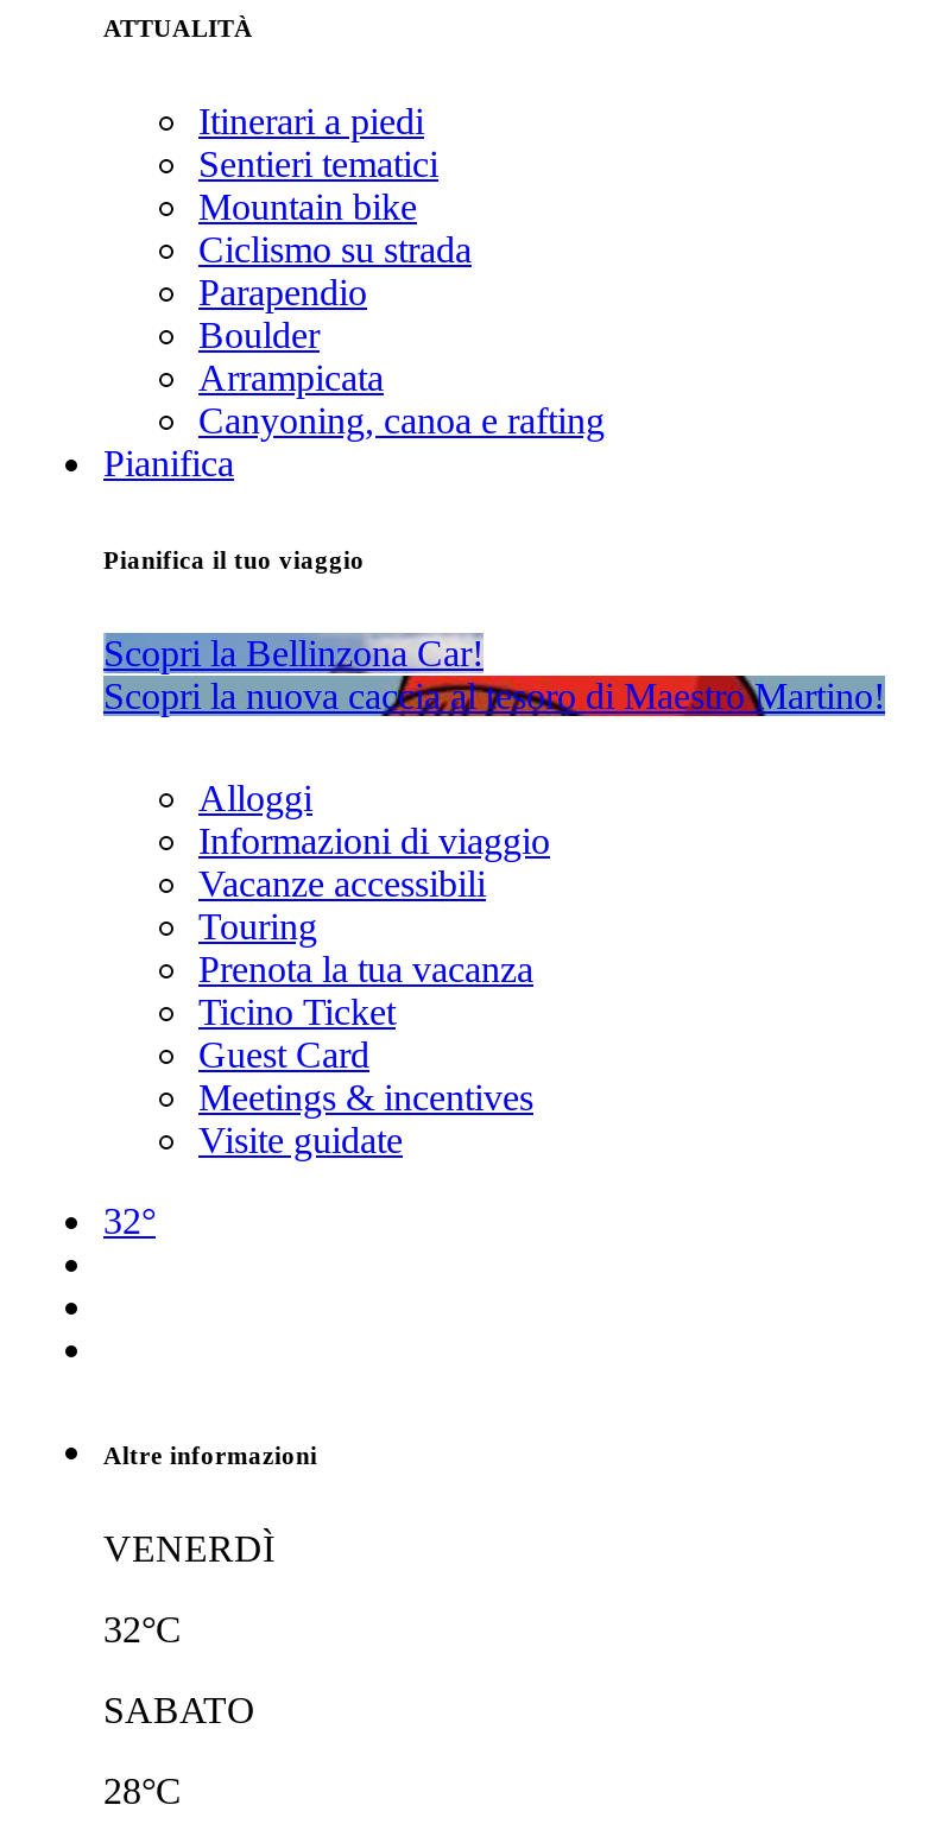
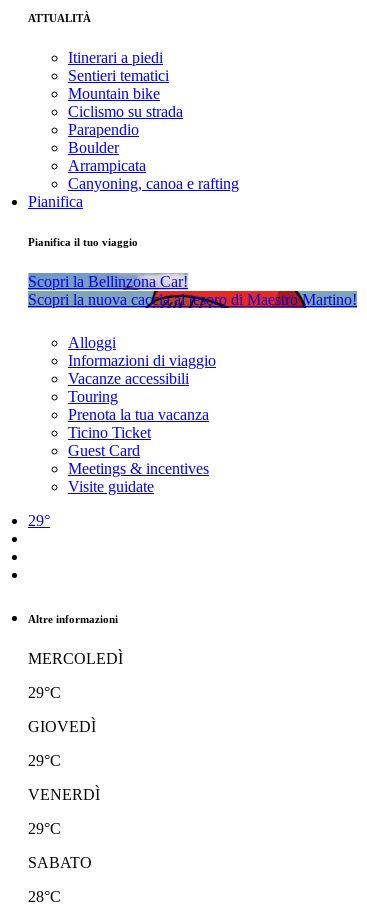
- 32°
+ 29°

+ MERCOLEDÌ
+ 29°C
+ GIOVEDÌ
+ 29°C

- 32°C
+ 29°C
